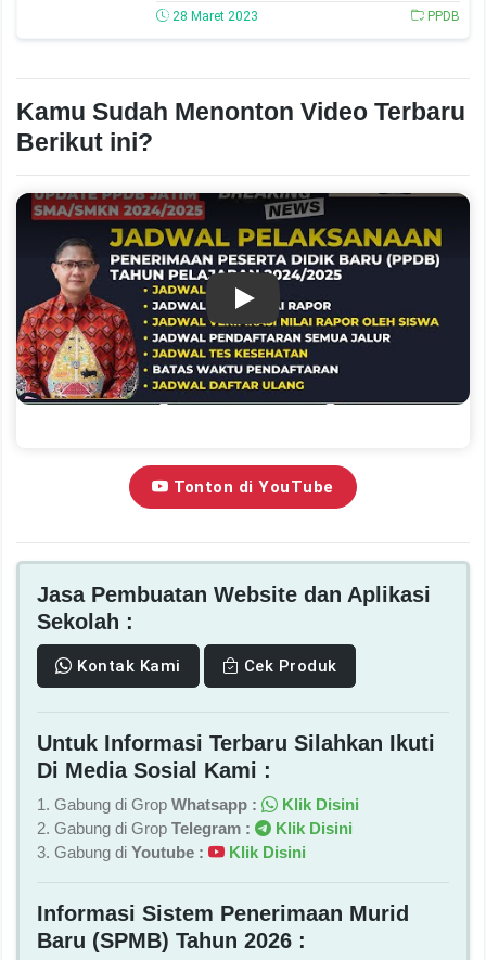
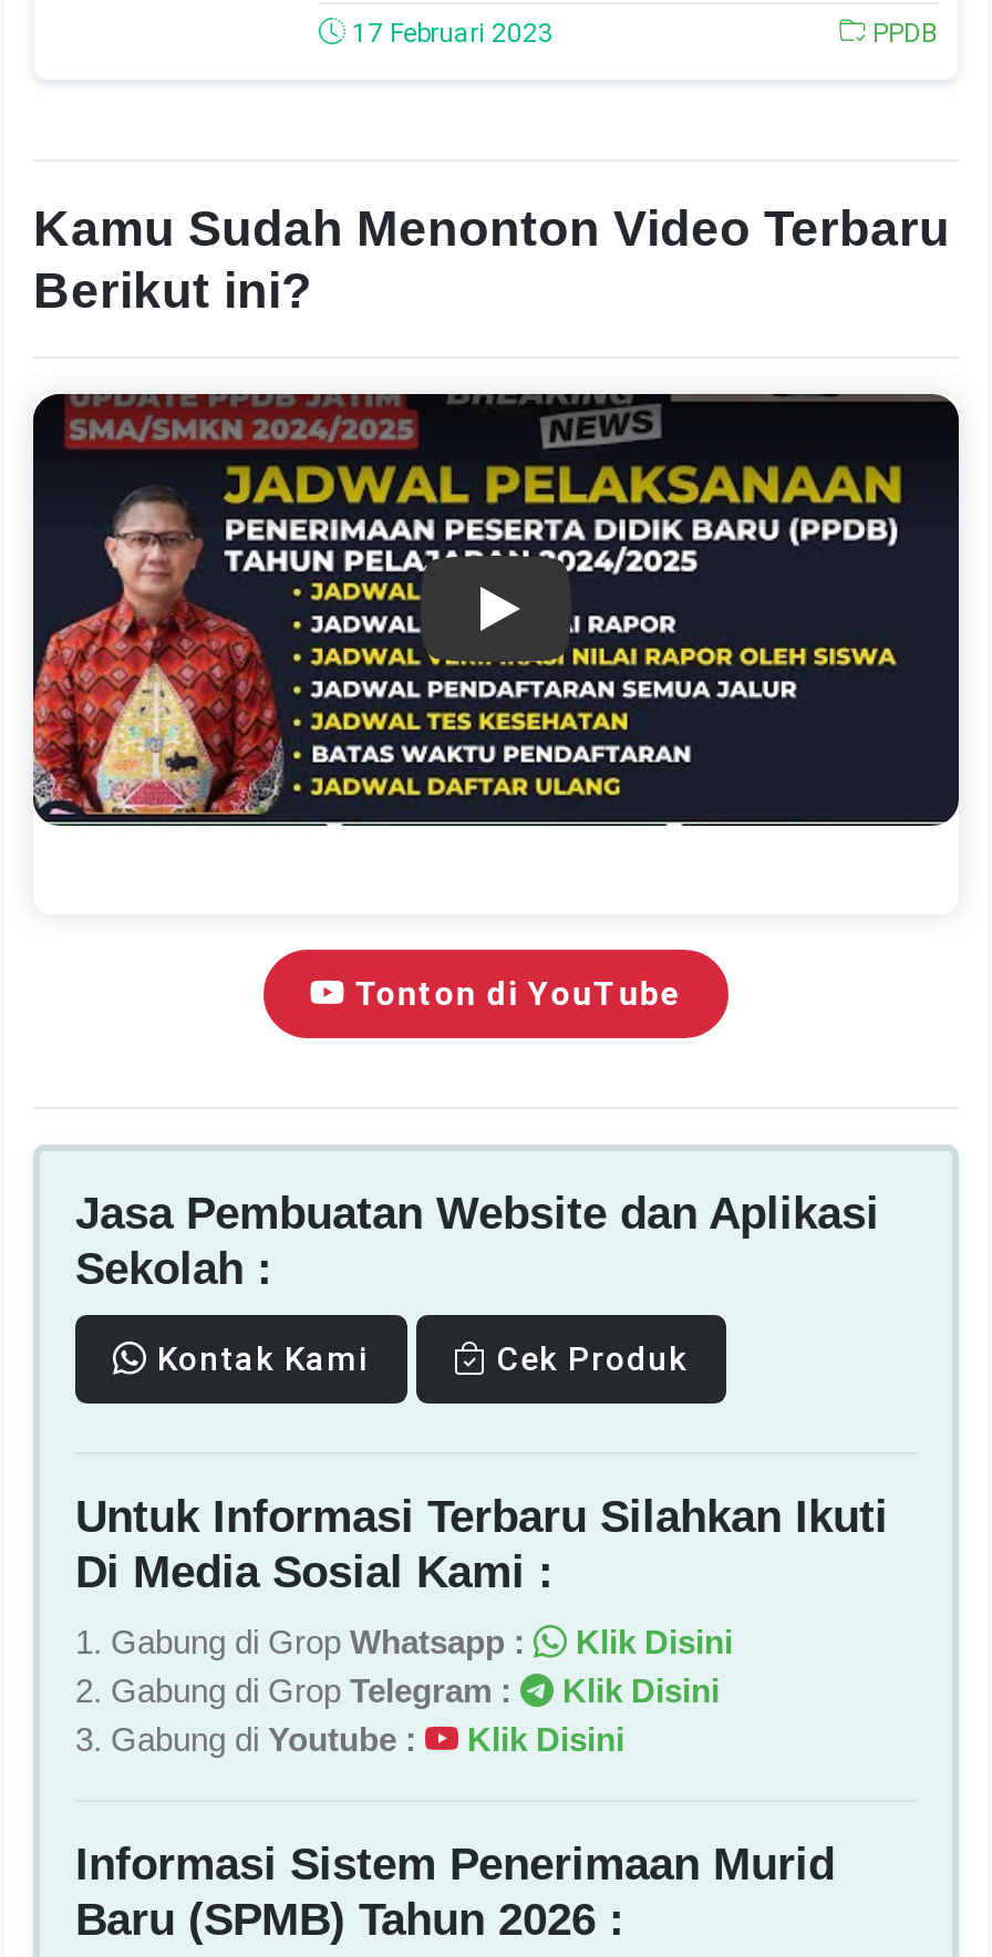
- 28 Maret 2023
+ 17 Februari 2023
